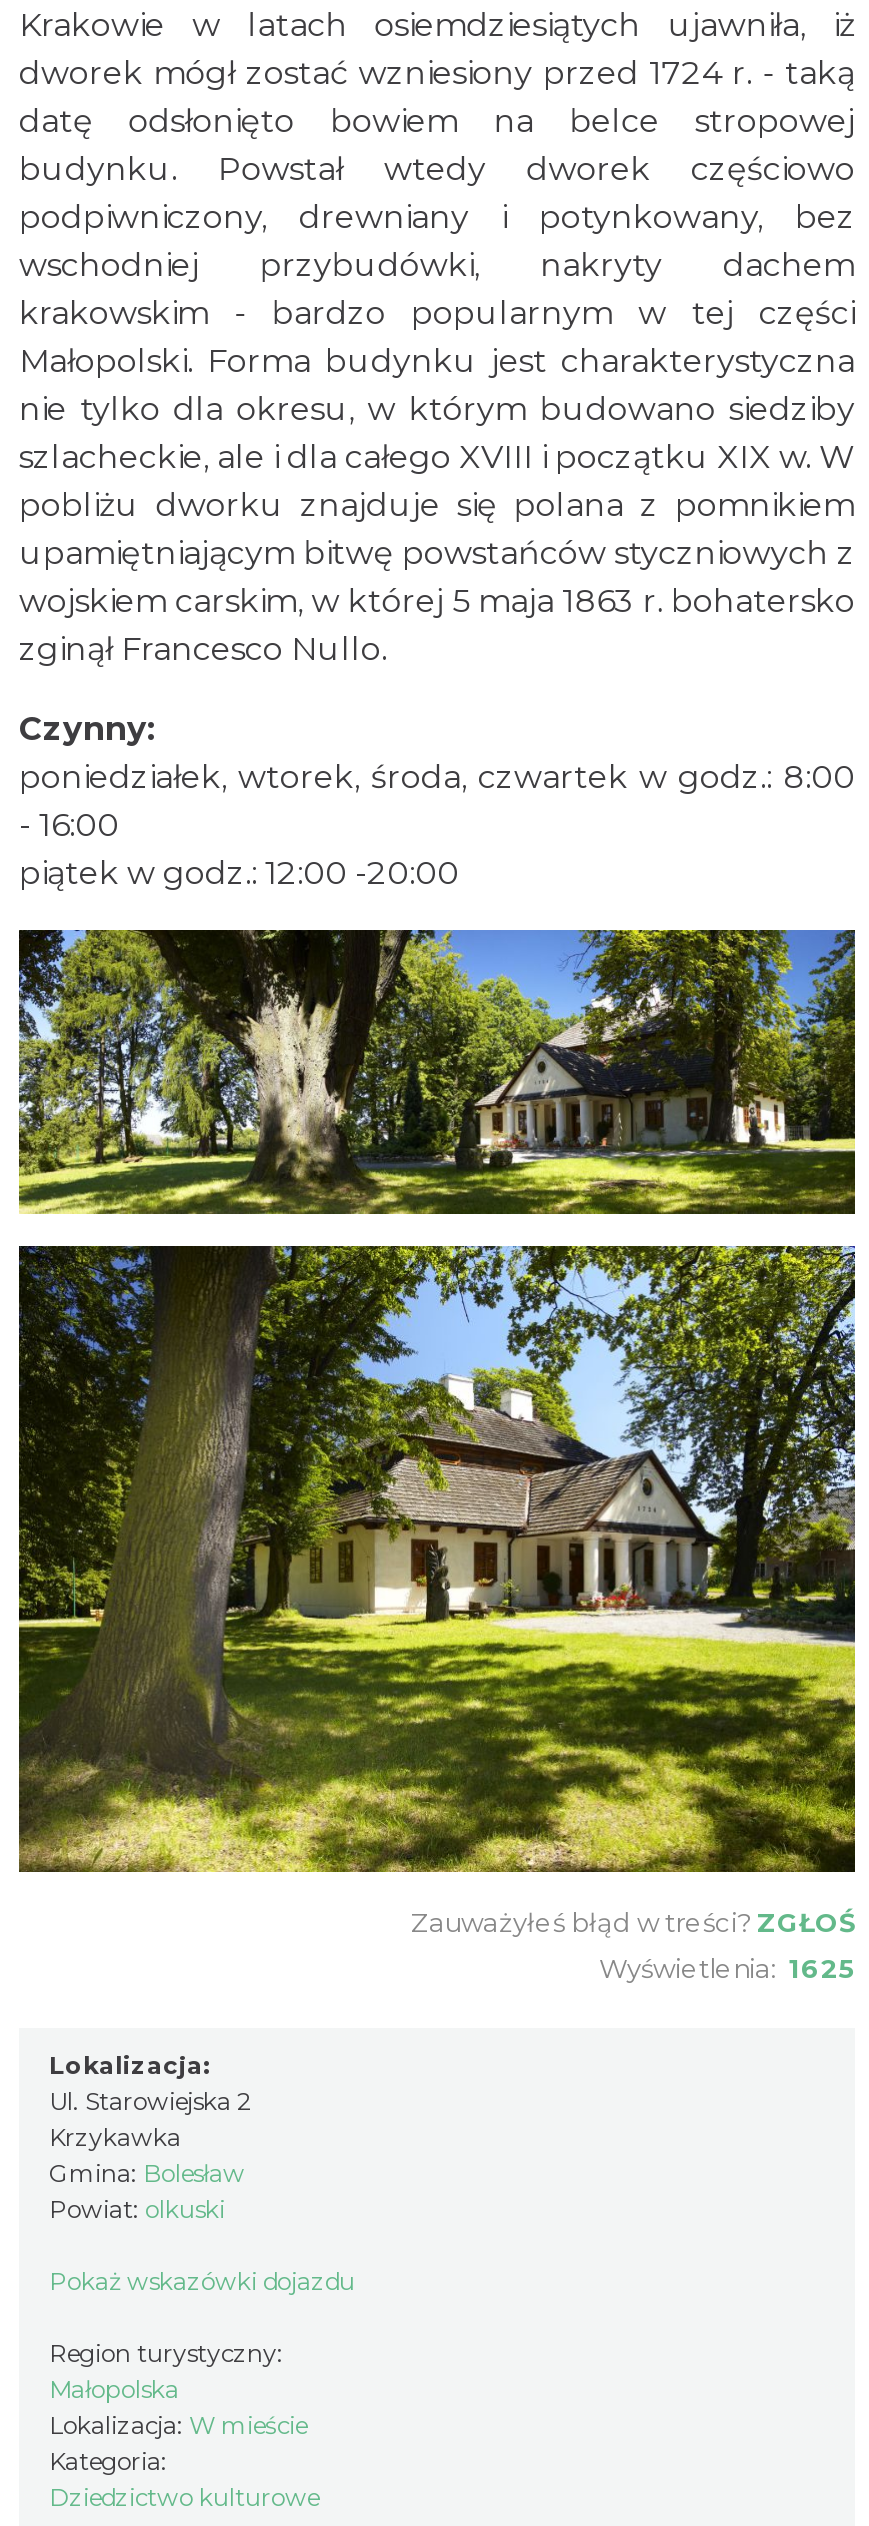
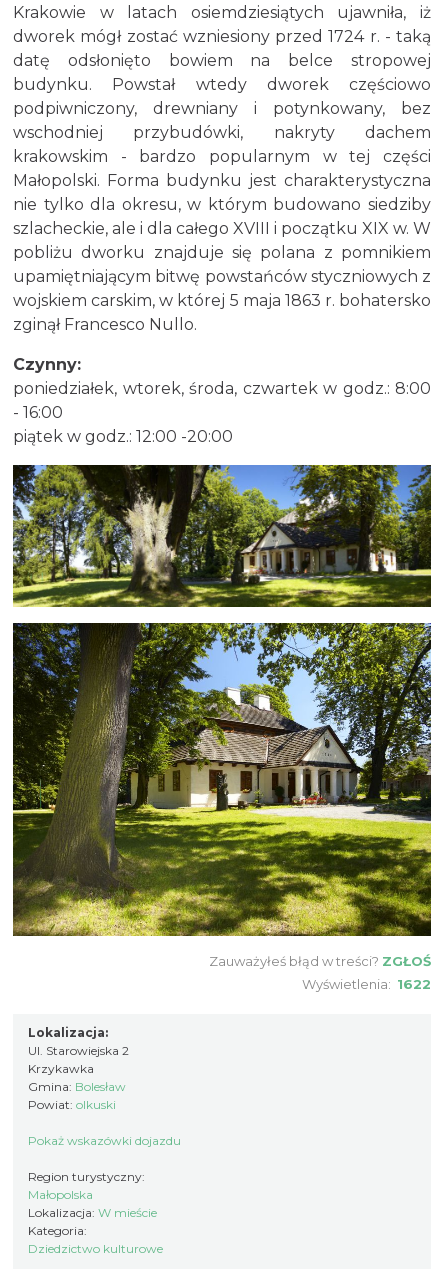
- Wyświetlenia: 1625
+ Wyświetlenia: 1622
